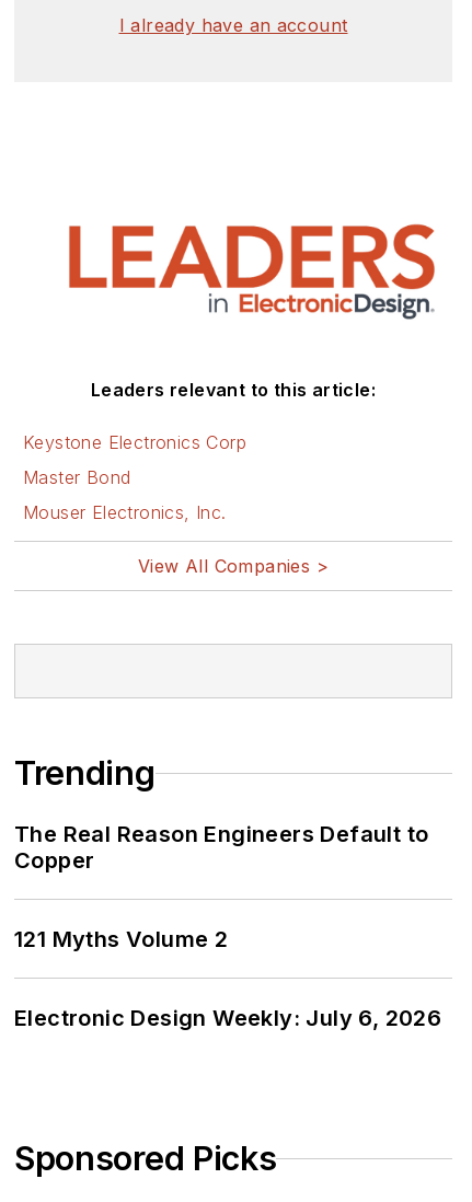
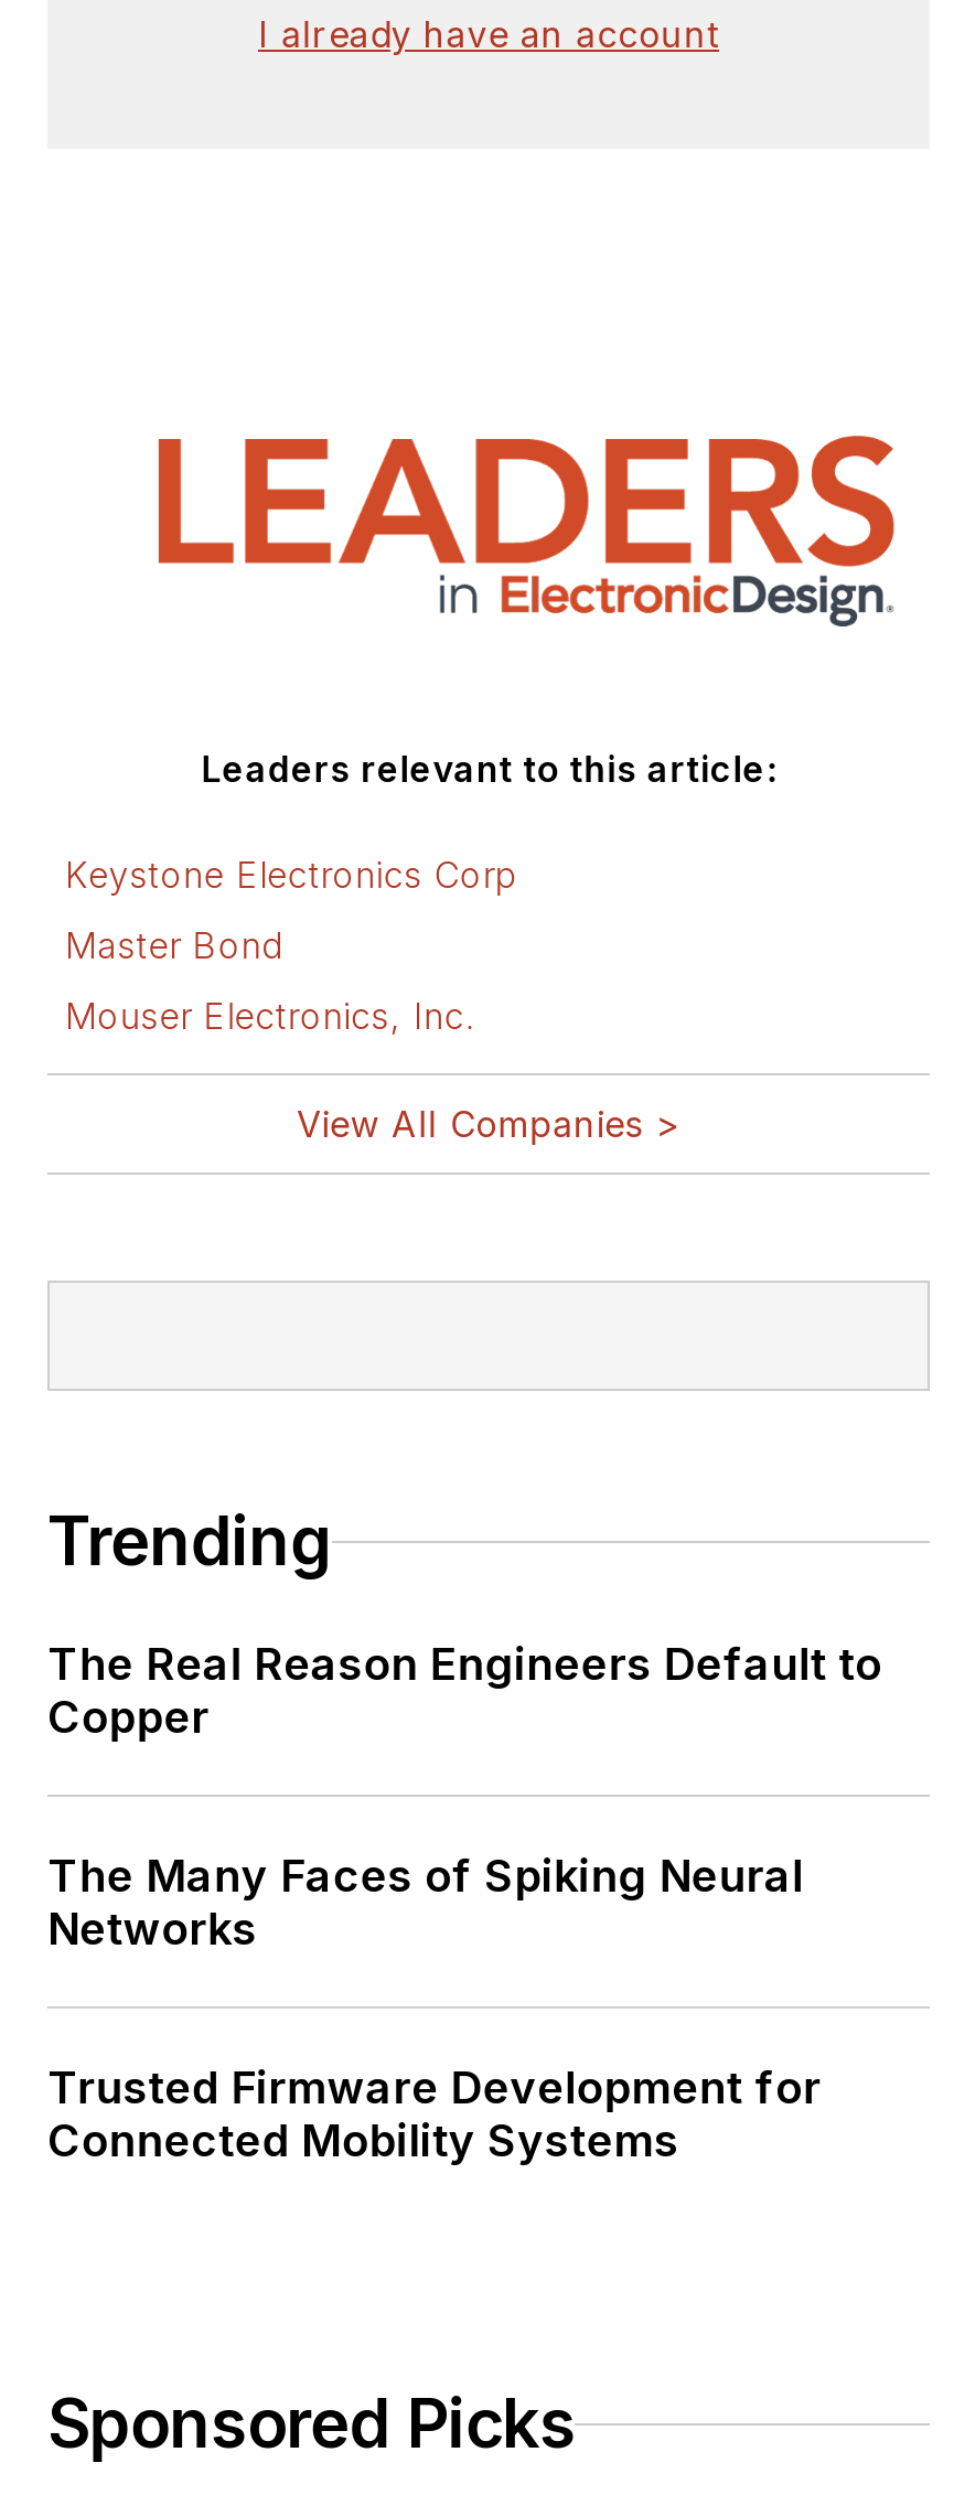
- 121 Myths Volume 2
+ The Many Faces of Spiking Neural
+ Networks

- Electronic Design Weekly: July 6, 2026
+ Trusted Firmware Development for
+ Connected Mobility Systems
